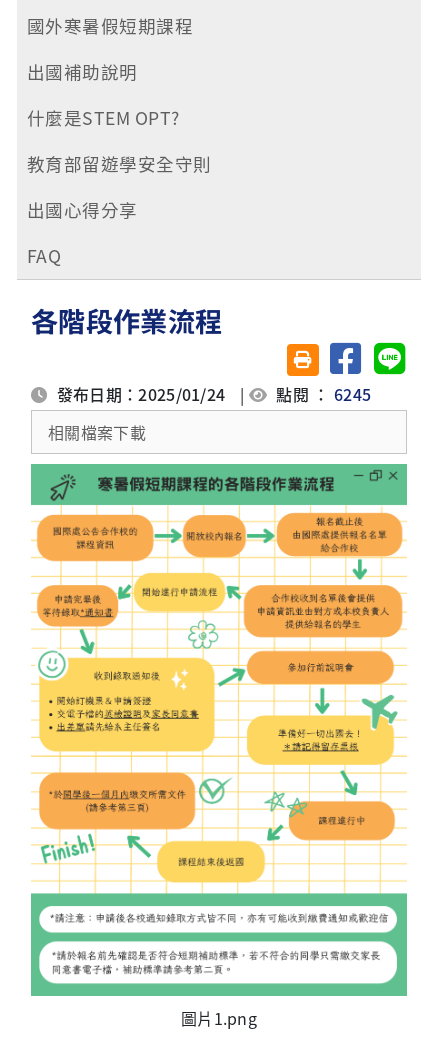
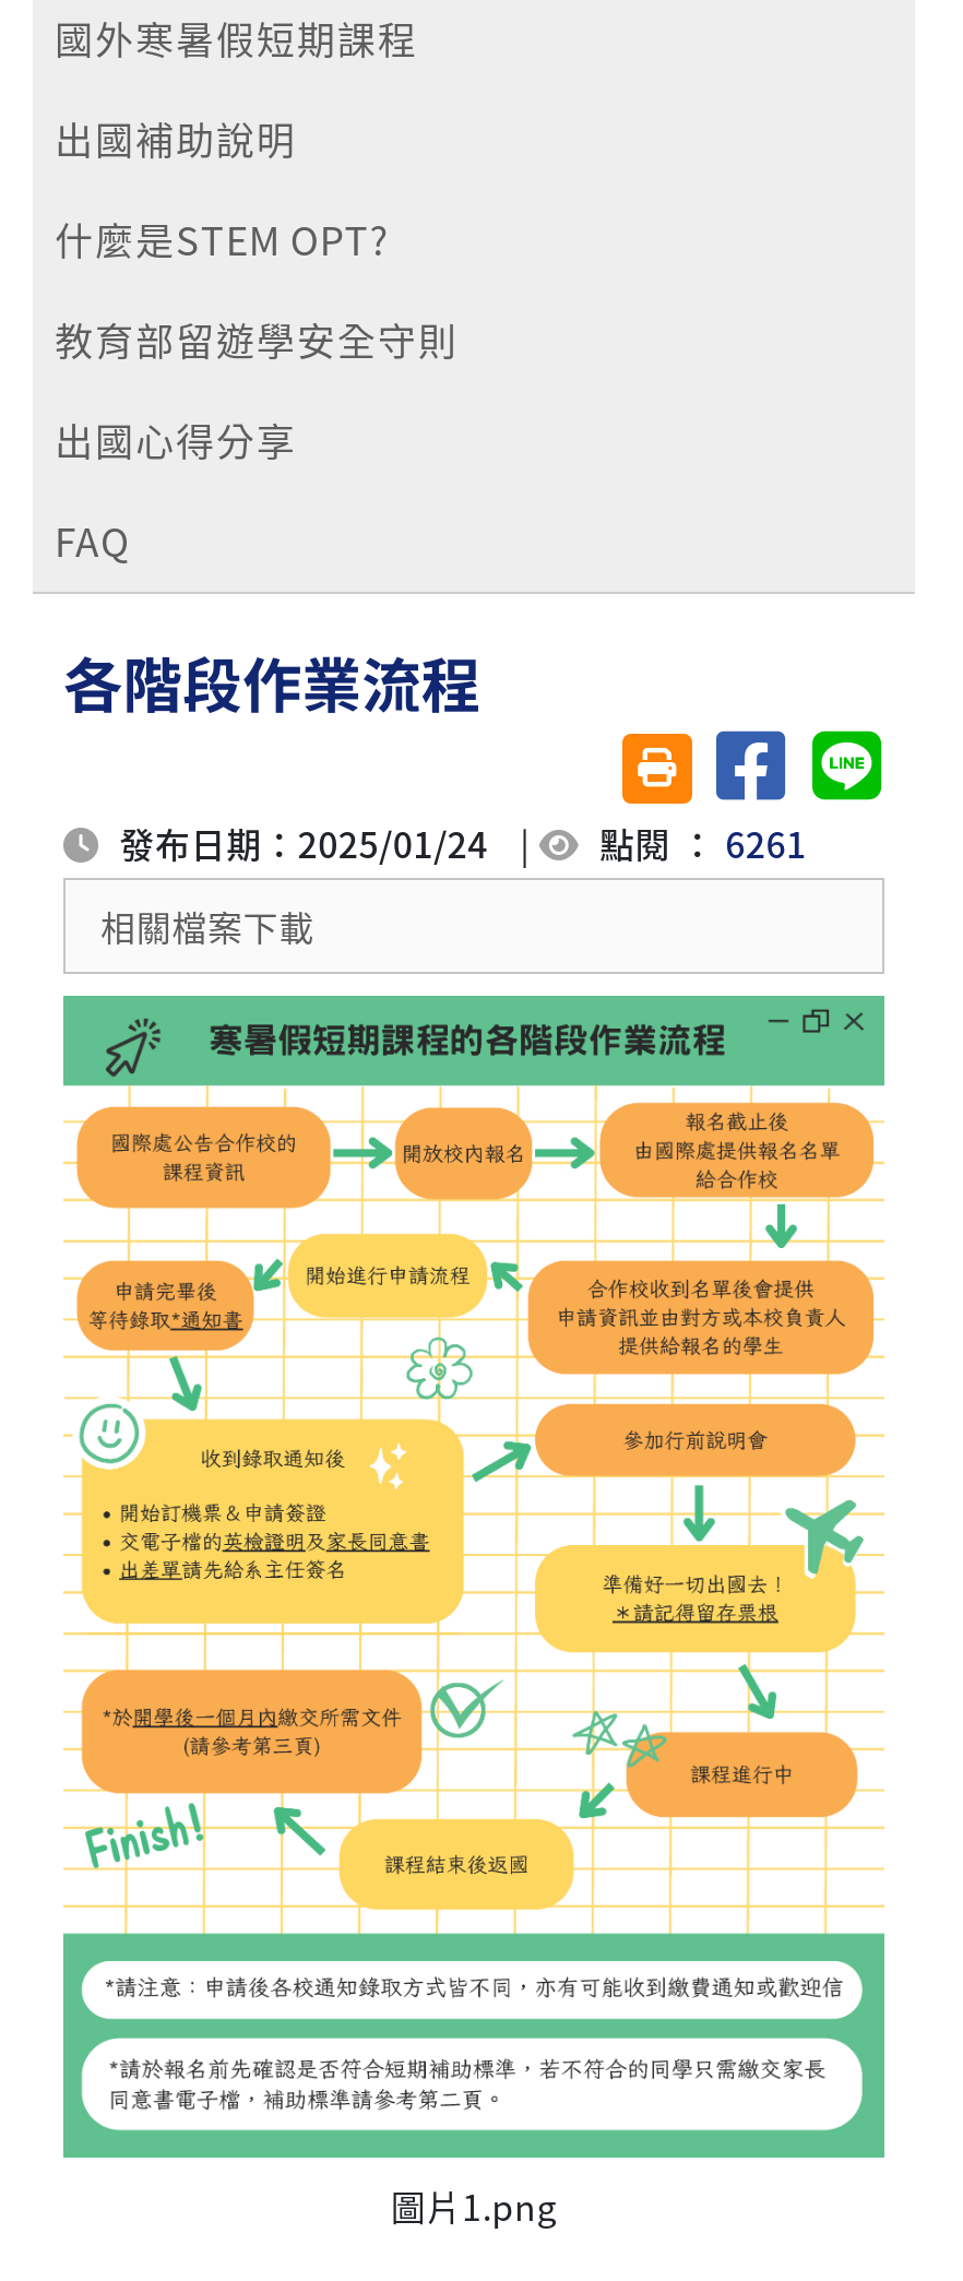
- 點閱 ：6245
+ 點閱 ：6261
